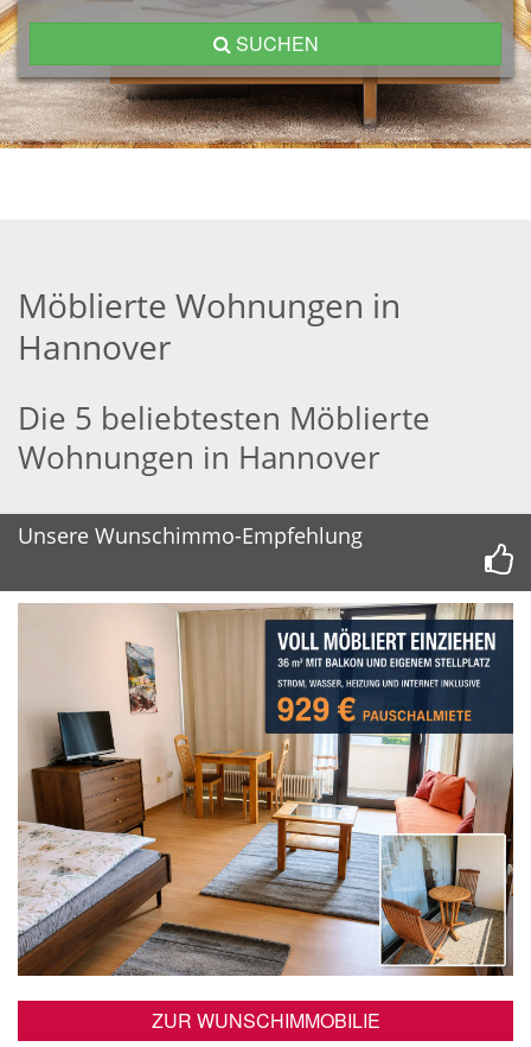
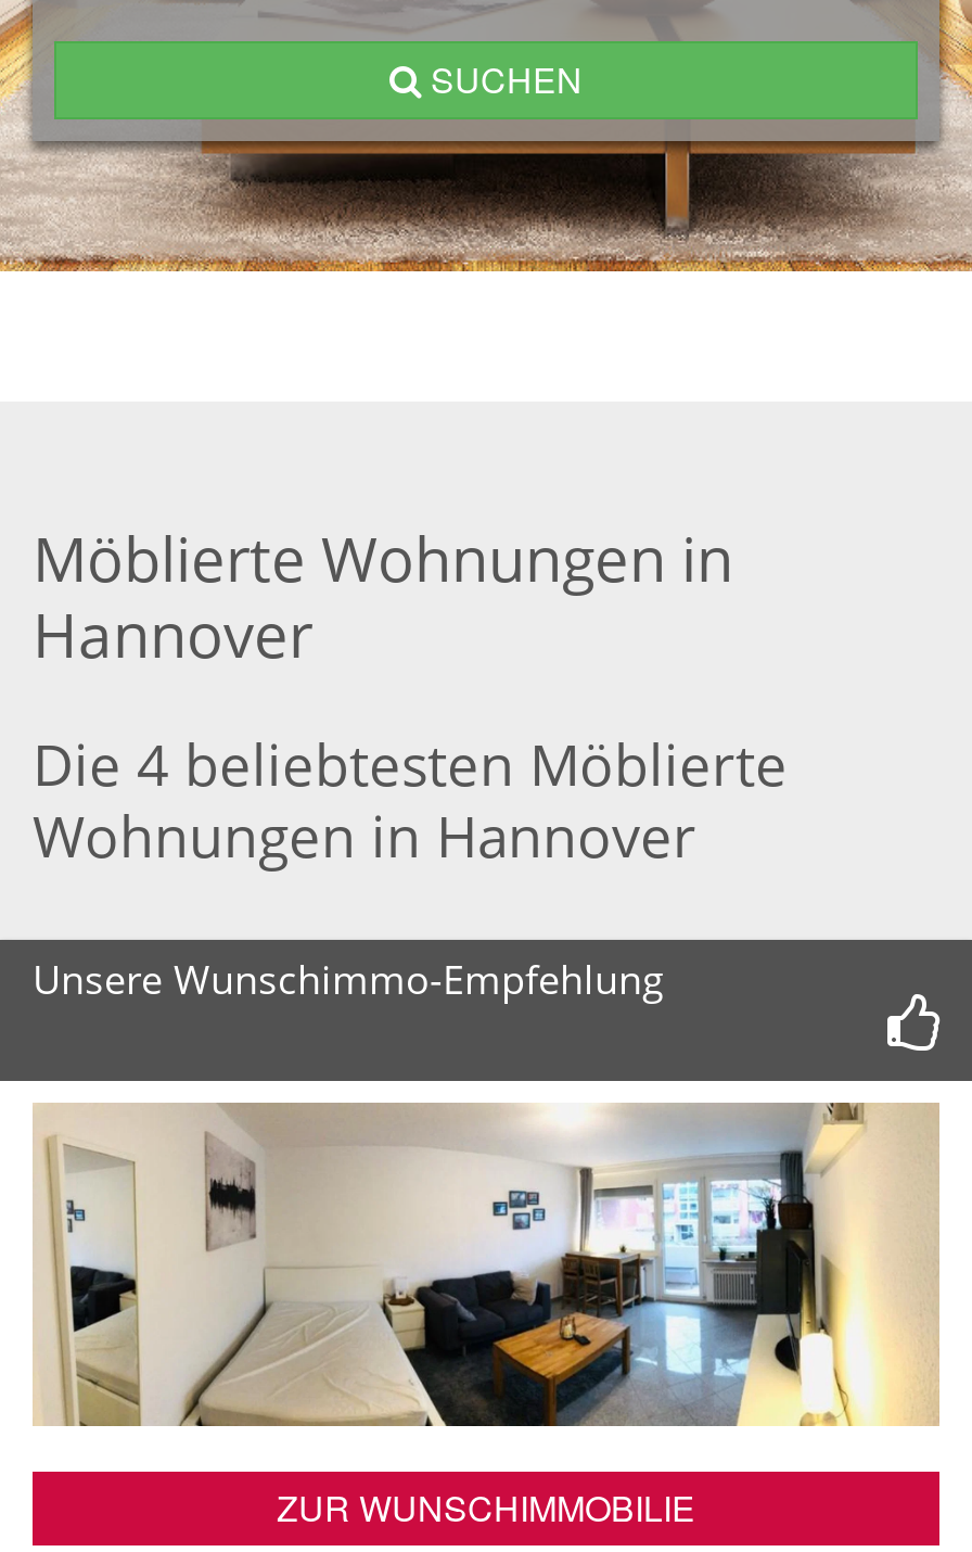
- Die 5 beliebtesten Möblierte
+ Die 4 beliebtesten Möblierte

- [image]
+ [image]
